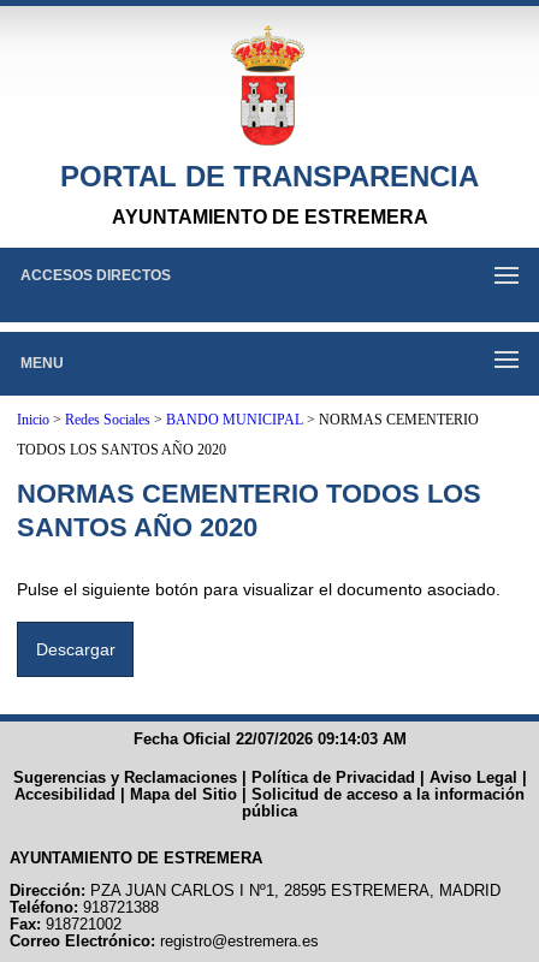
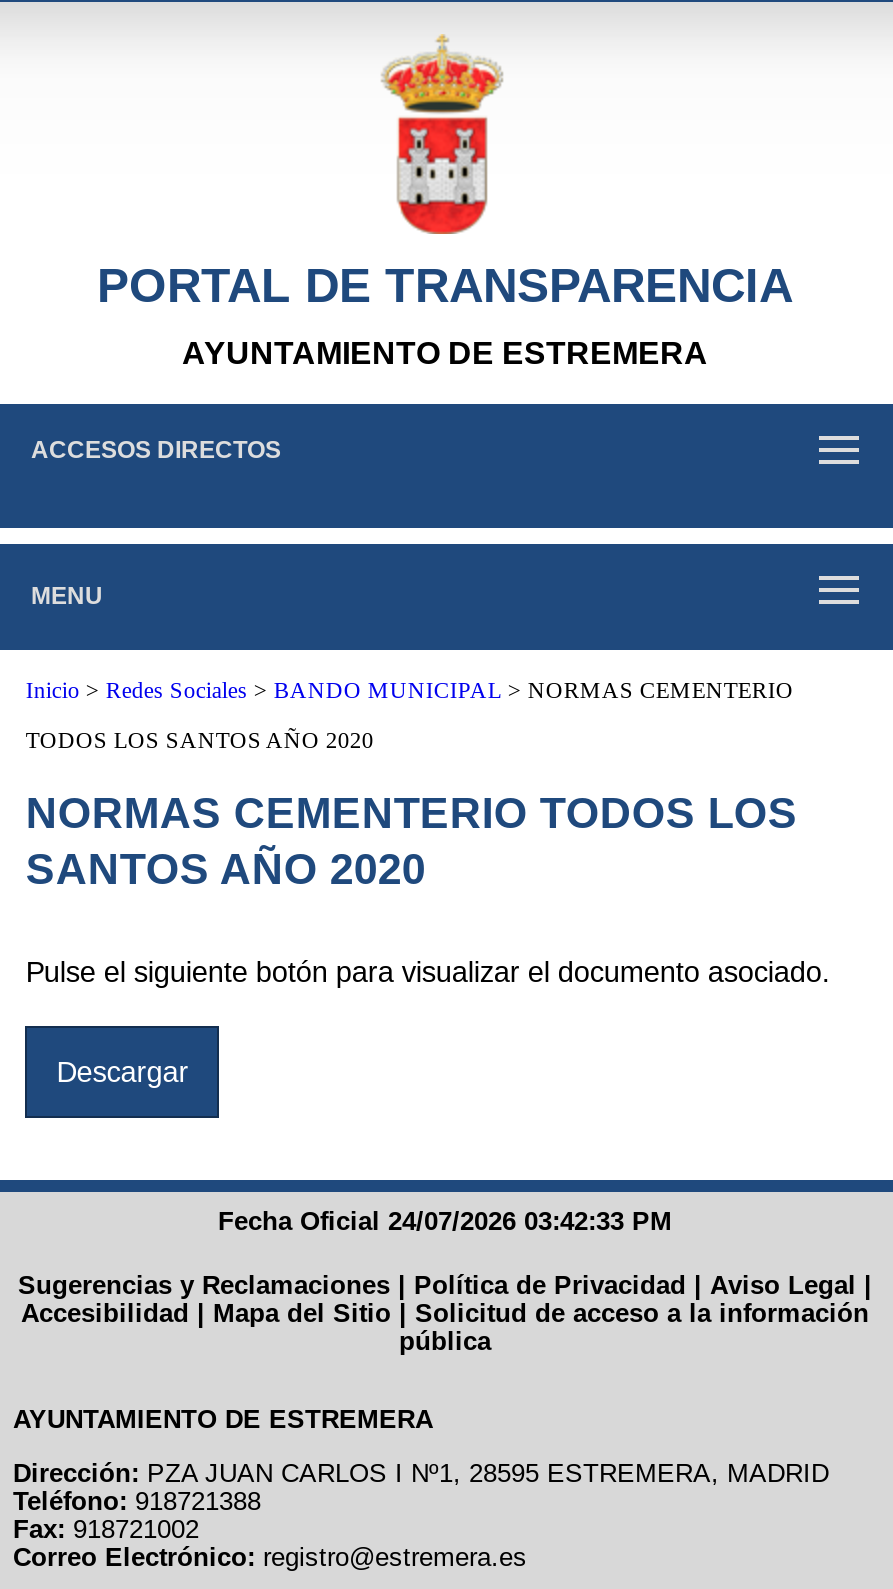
- Fecha Oficial 22/07/2026 09:14:03 AM
+ Fecha Oficial 24/07/2026 03:42:33 PM
